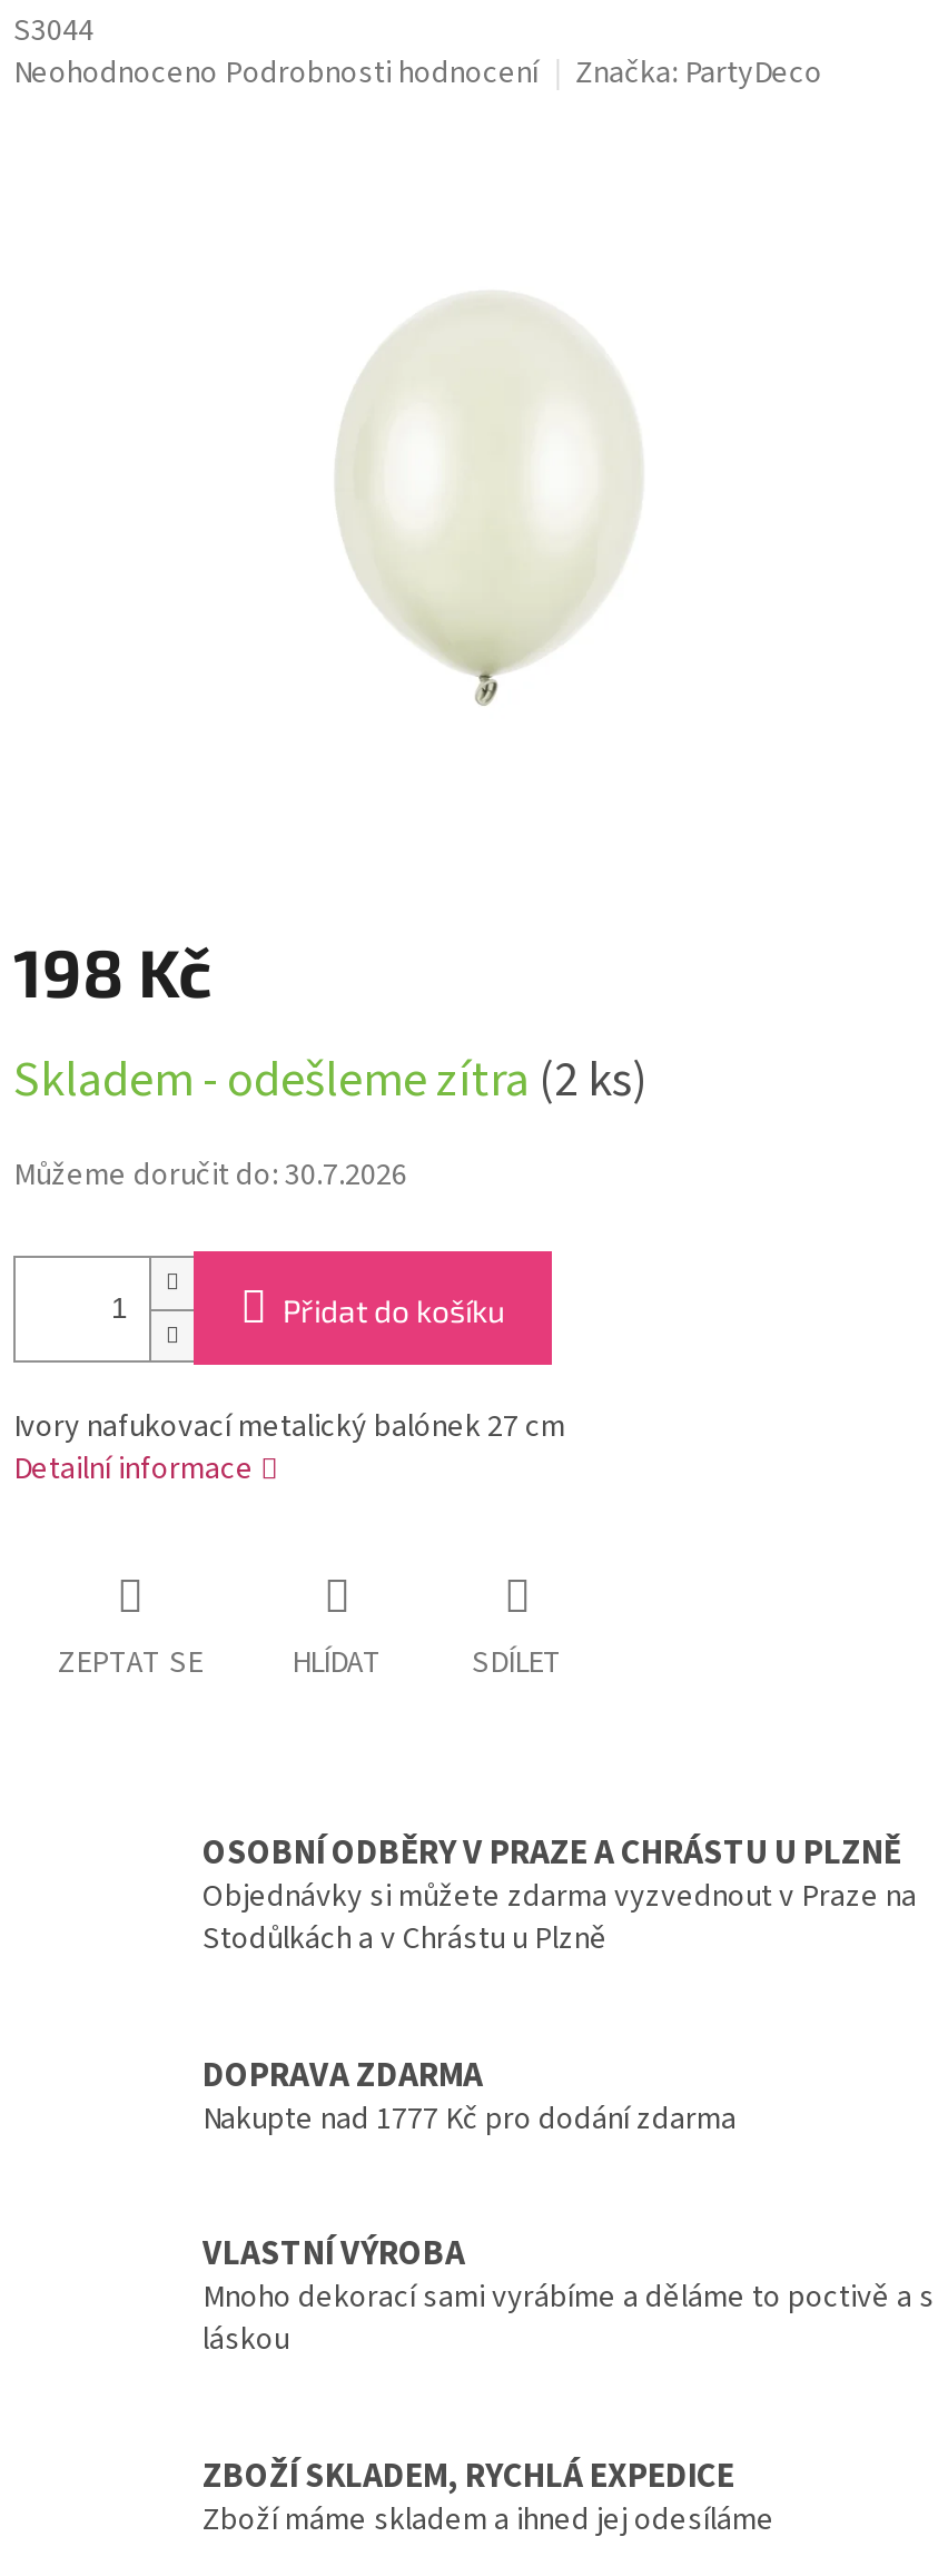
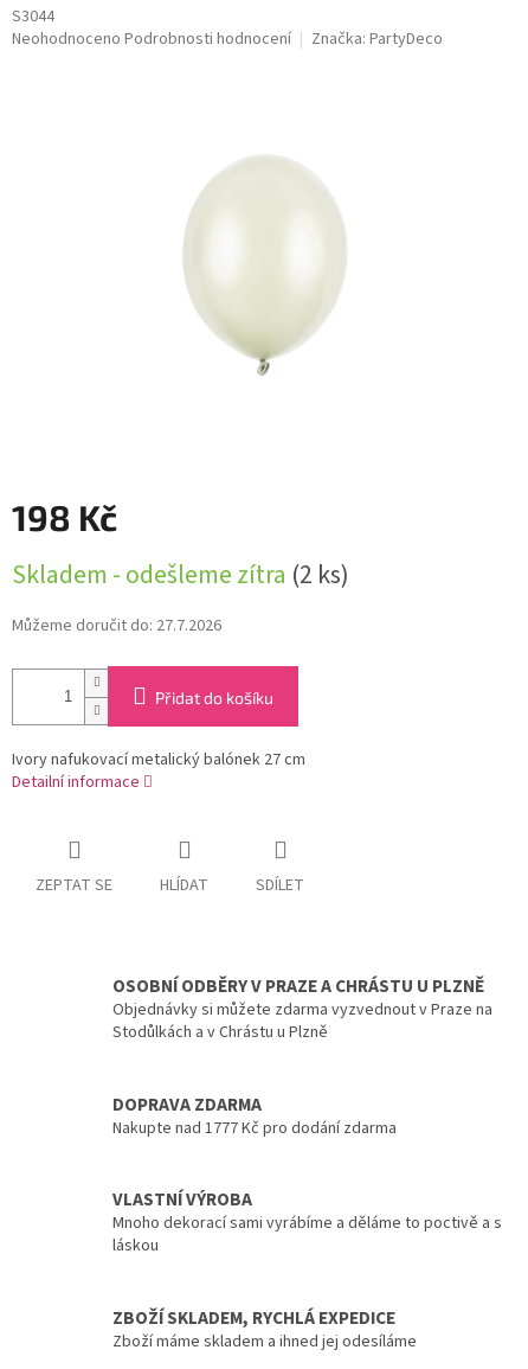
- Můžeme doručit do: 30.7.2026
+ Můžeme doručit do: 27.7.2026
